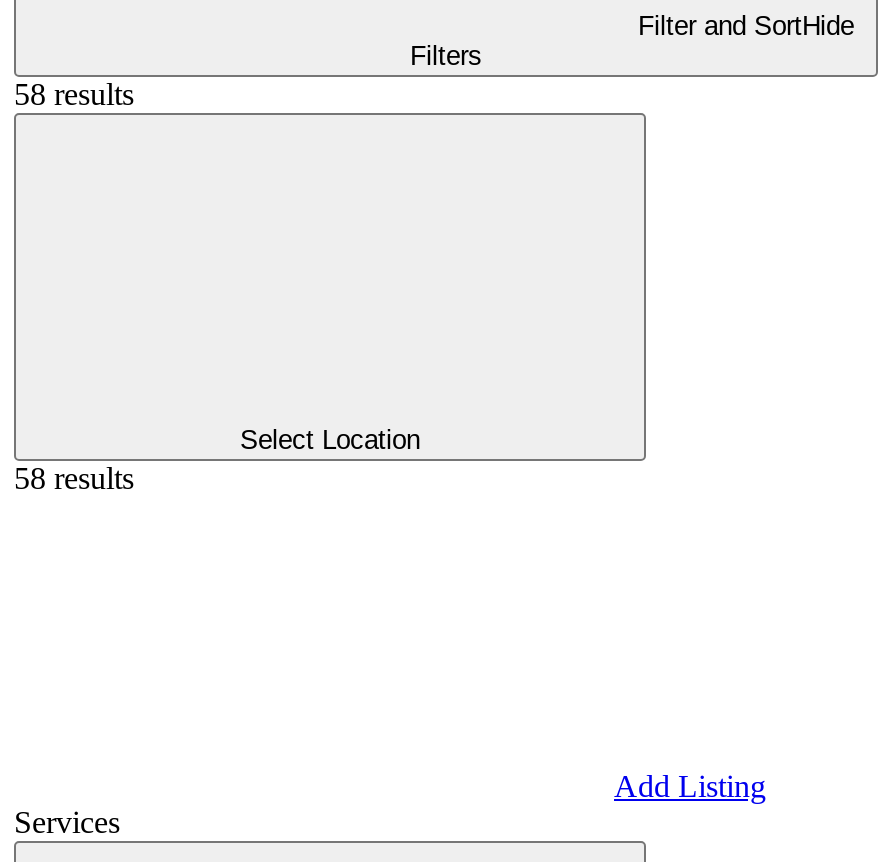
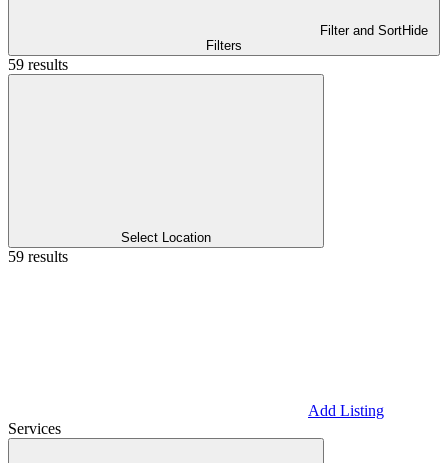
- 58 results
+ 59 results

- 58 results
+ 59 results
